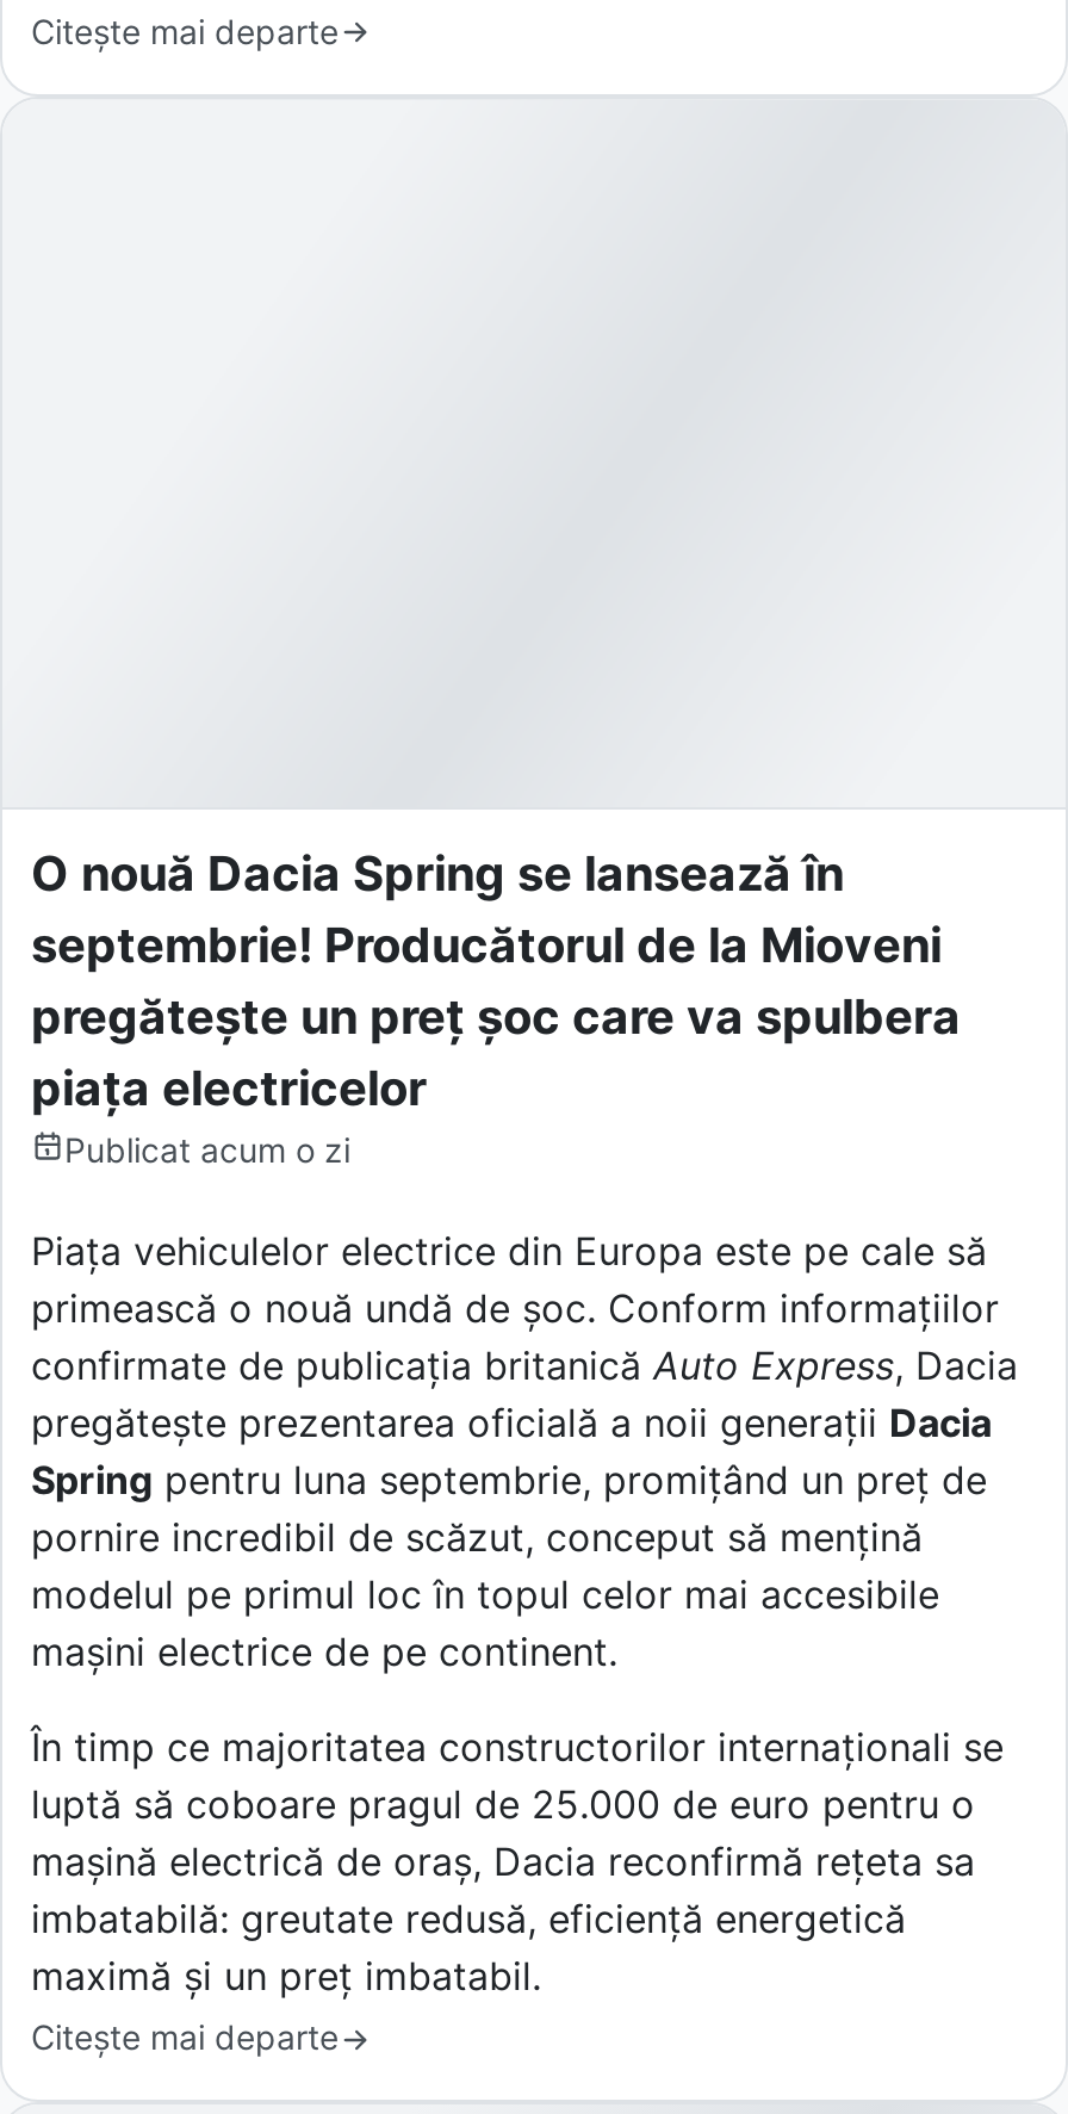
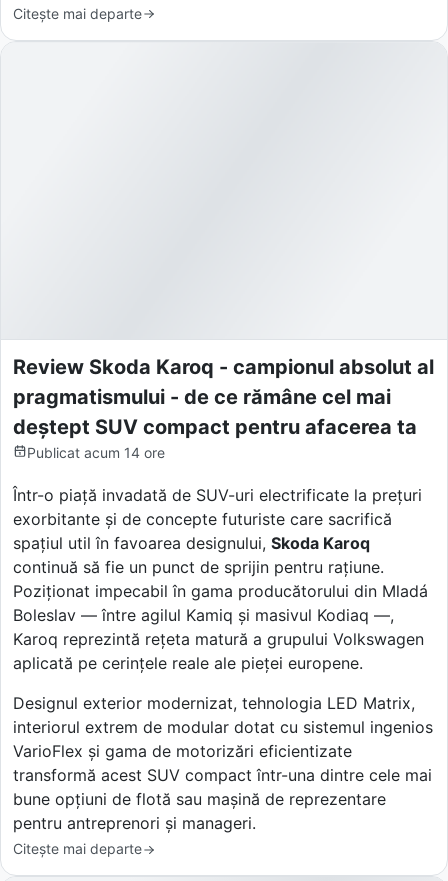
- O nouă Dacia Spring se lansează în
- septembrie! Producătorul de la Mioveni
- pregătește un preț șoc care va spulbera
- piața electricelor
- Publicat acum o zi
+ Review Skoda Karoq - campionul absolut al
+ pragmatismului - de ce rămâne cel mai
+ deștept SUV compact pentru afacerea ta
+ Publicat acum 14 ore

- Piața vehiculelor electrice din Europa este pe cale să
- primească o nouă undă de șoc. Conform informațiilor
- confirmate de publicația britanică Auto Express, Dacia
- pregătește prezentarea oficială a noii generații Dacia
- Spring pentru luna septembrie, promițând un preț de
- pornire incredibil de scăzut, conceput să mențină
- modelul pe primul loc în topul celor mai accesibile
- mașini electrice de pe continent.
+ Într-o piață invadată de SUV-uri electrificate la prețuri
+ exorbitante și de concepte futuriste care sacrifică
+ spațiul util în favoarea designului, Skoda Karoq
+ continuă să fie un punct de sprijin pentru rațiune.
+ Poziționat impecabil în gama producătorului din Mladá
+ Boleslav — între agilul Kamiq și masivul Kodiaq —,
+ Karoq reprezintă rețeta matură a grupului Volkswagen
+ aplicată pe cerințele reale ale pieței europene.

- În timp ce majoritatea constructorilor internaționali se
- luptă să coboare pragul de 25.000 de euro pentru o
- mașină electrică de oraș, Dacia reconfirmă rețeta sa
- imbatabilă: greutate redusă, eficiență energetică
- maximă și un preț imbatabil.
+ Designul exterior modernizat, tehnologia LED Matrix,
+ interiorul extrem de modular dotat cu sistemul ingenios
+ VarioFlex și gama de motorizări eficientizate
+ transformă acest SUV compact într-una dintre cele mai
+ bune opțiuni de flotă sau mașină de reprezentare
+ pentru antreprenori și manageri.
